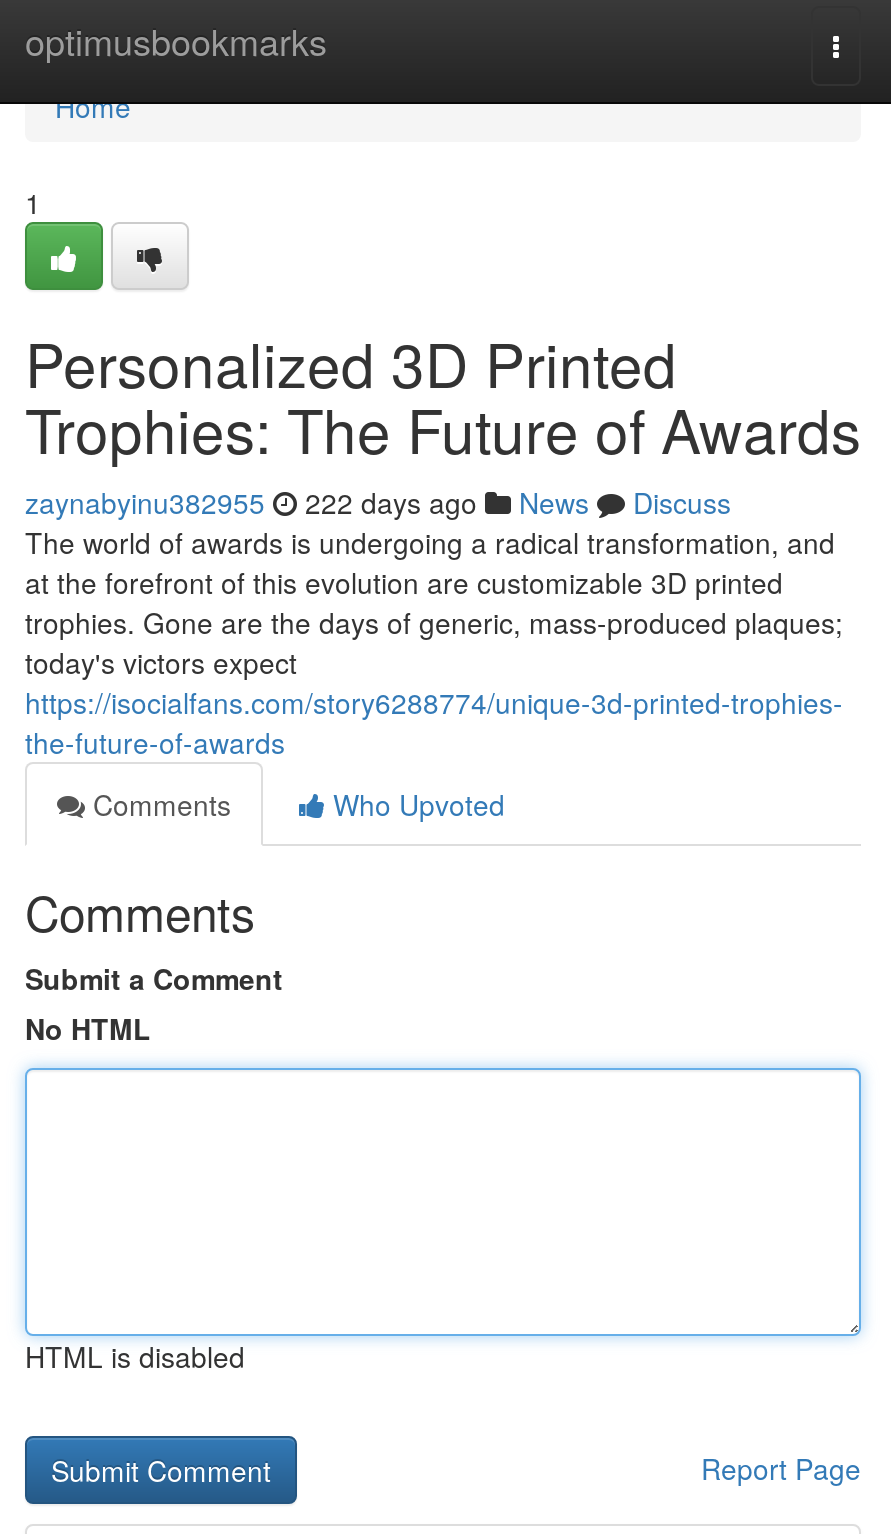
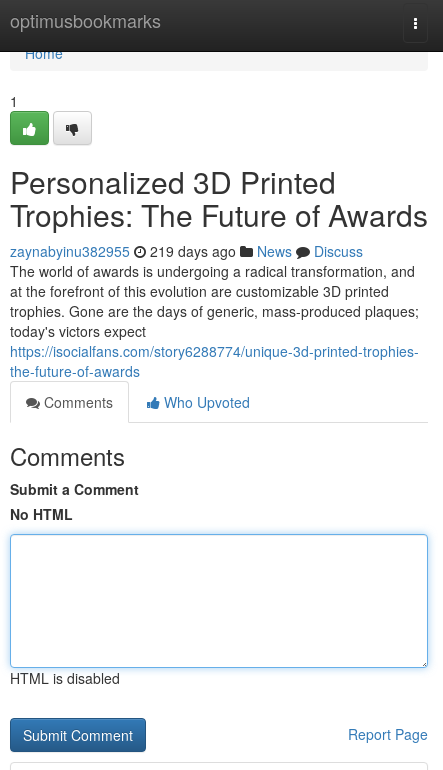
- zaynabyinu382955 222 days ago News Discuss
+ zaynabyinu382955 219 days ago News Discuss
